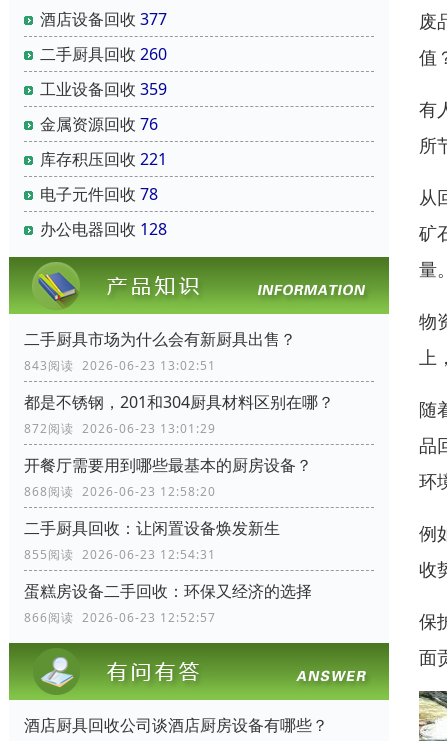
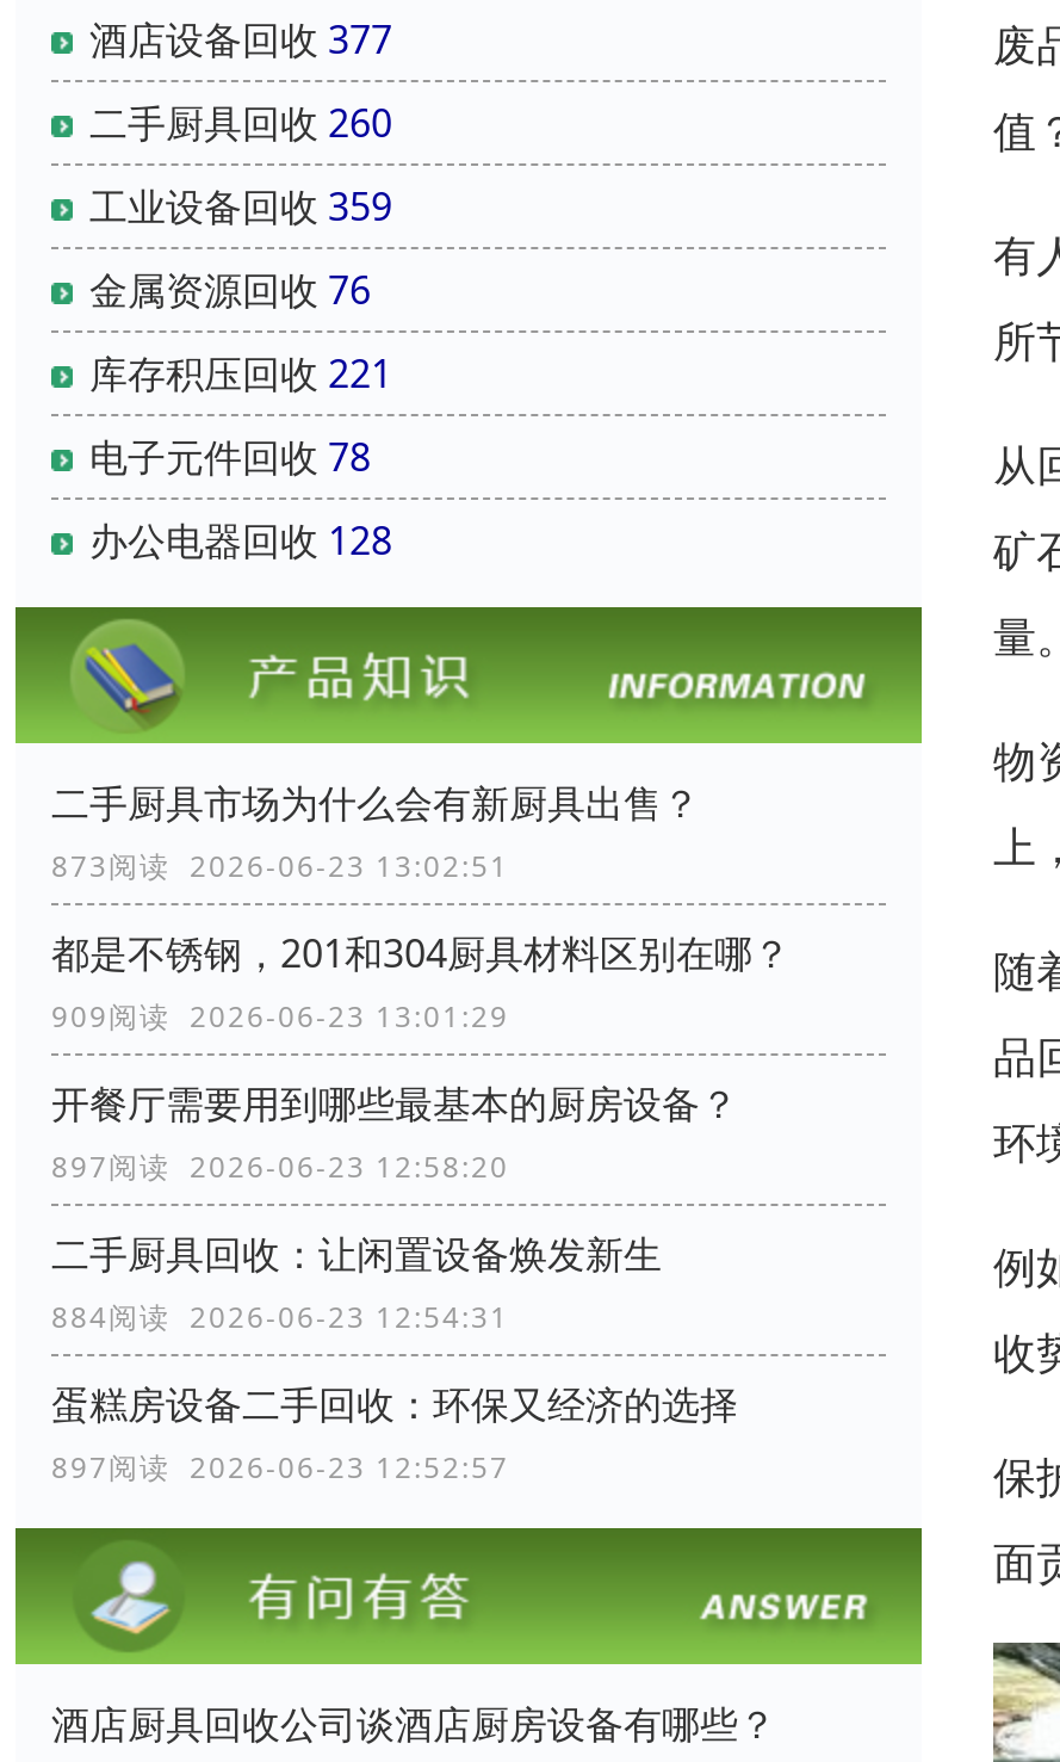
- 843阅读 2026-06-23 13:02:51
+ 873阅读 2026-06-23 13:02:51

- 872阅读 2026-06-23 13:01:29
+ 909阅读 2026-06-23 13:01:29

- 868阅读 2026-06-23 12:58:20
+ 897阅读 2026-06-23 12:58:20

- 855阅读 2026-06-23 12:54:31
+ 884阅读 2026-06-23 12:54:31

- 866阅读 2026-06-23 12:52:57
+ 897阅读 2026-06-23 12:52:57
